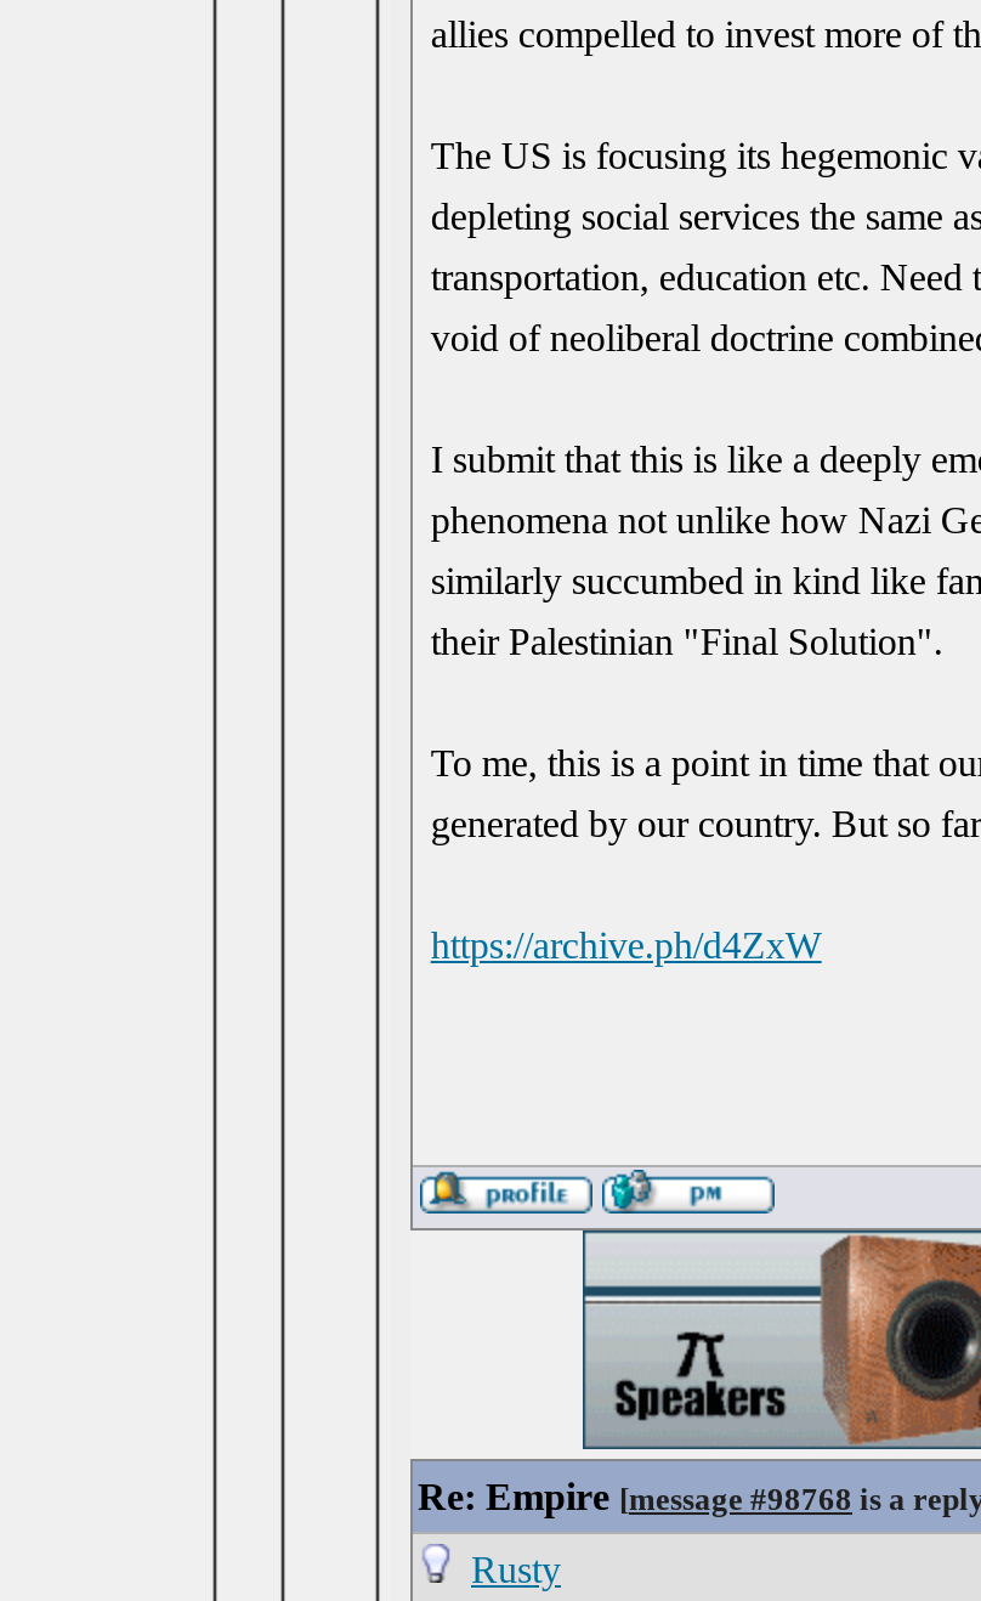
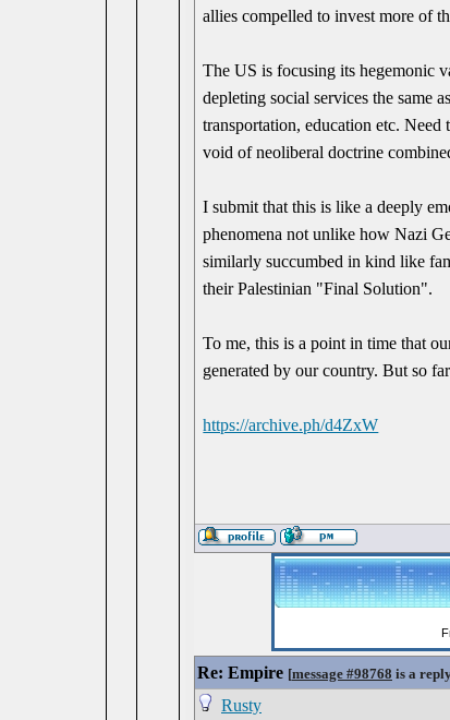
- [image]
+ [image]
